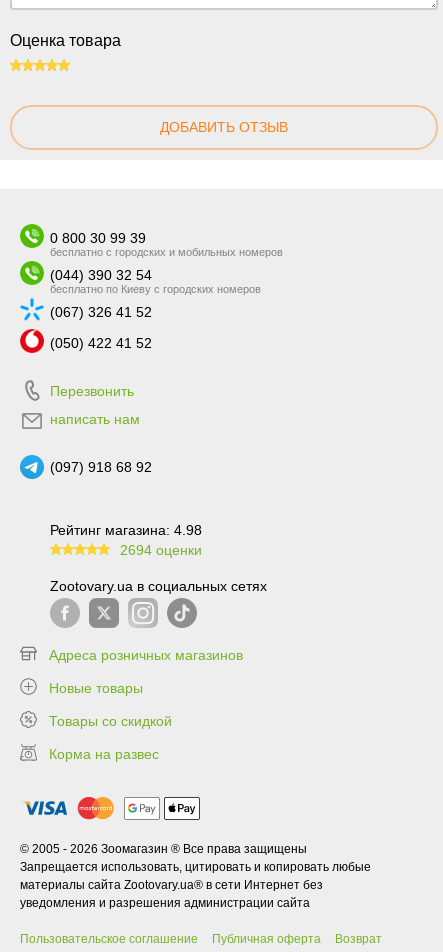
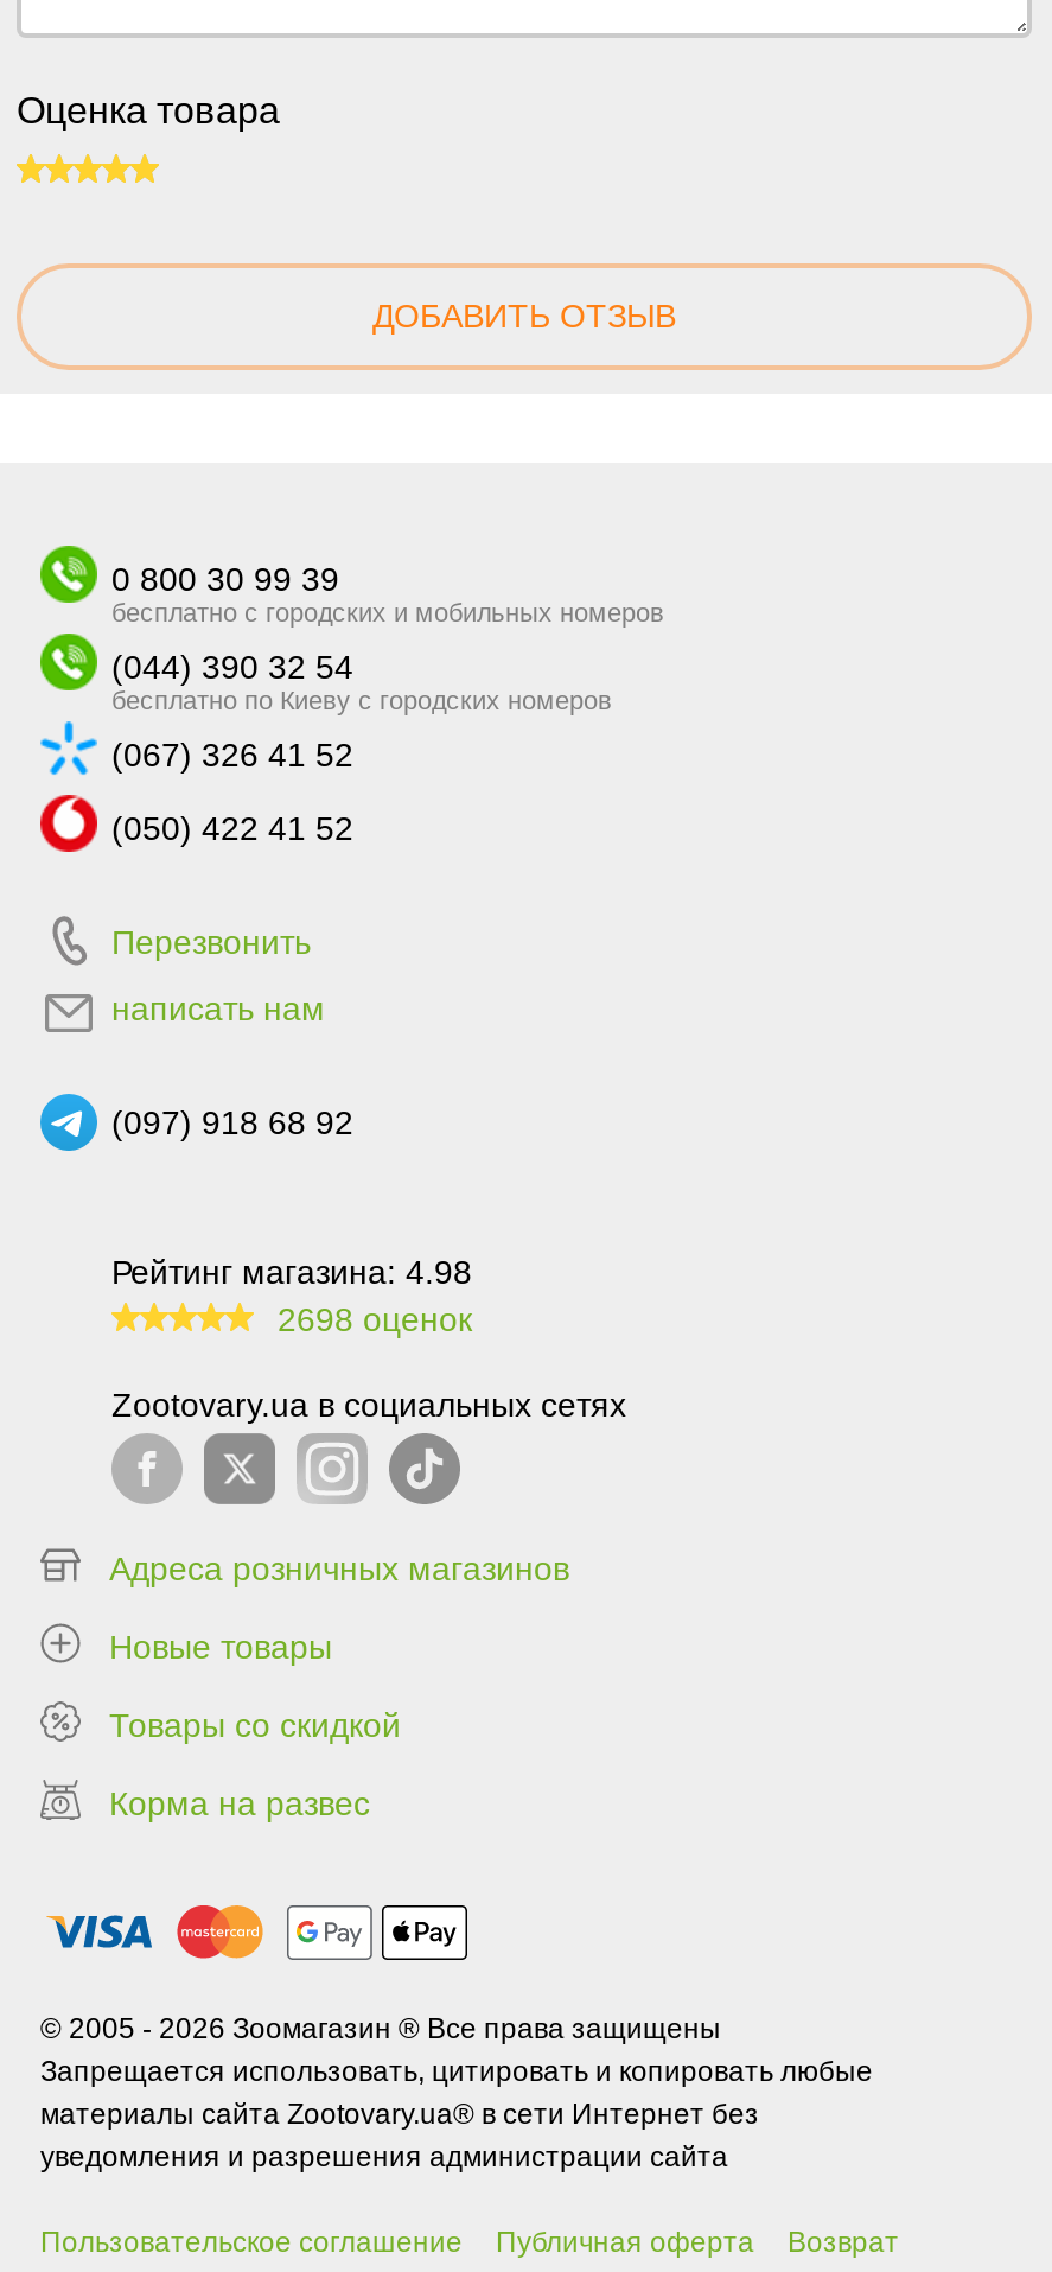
- 2694 оценки
+ 2698 оценок
